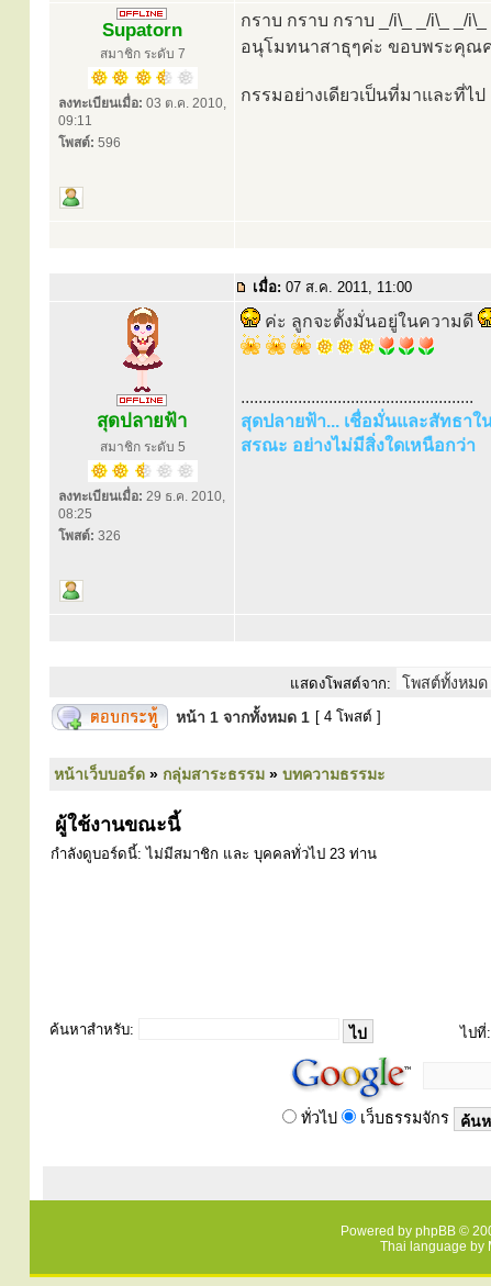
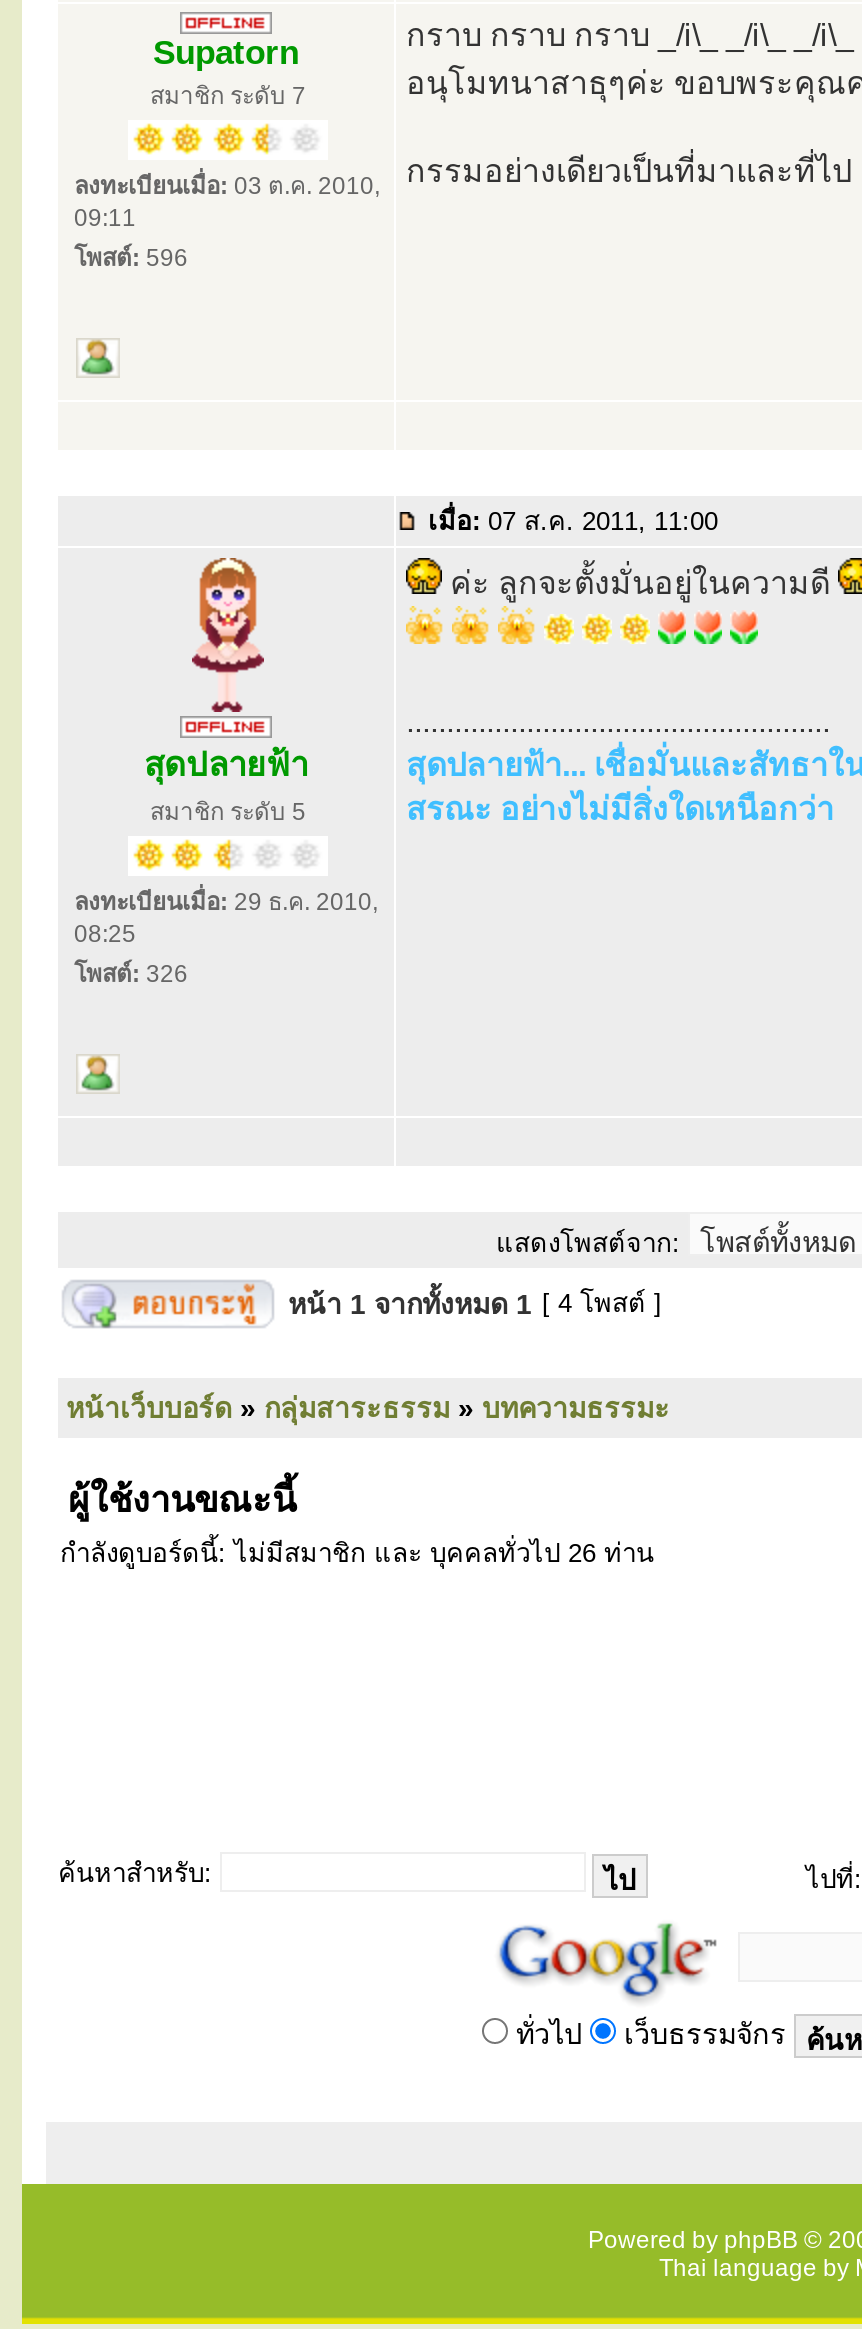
- กำลังดูบอร์ดนี้: ไม่มีสมาชิก และ บุคคลทั่วไป 23 ท่าน
+ กำลังดูบอร์ดนี้: ไม่มีสมาชิก และ บุคคลทั่วไป 26 ท่าน
